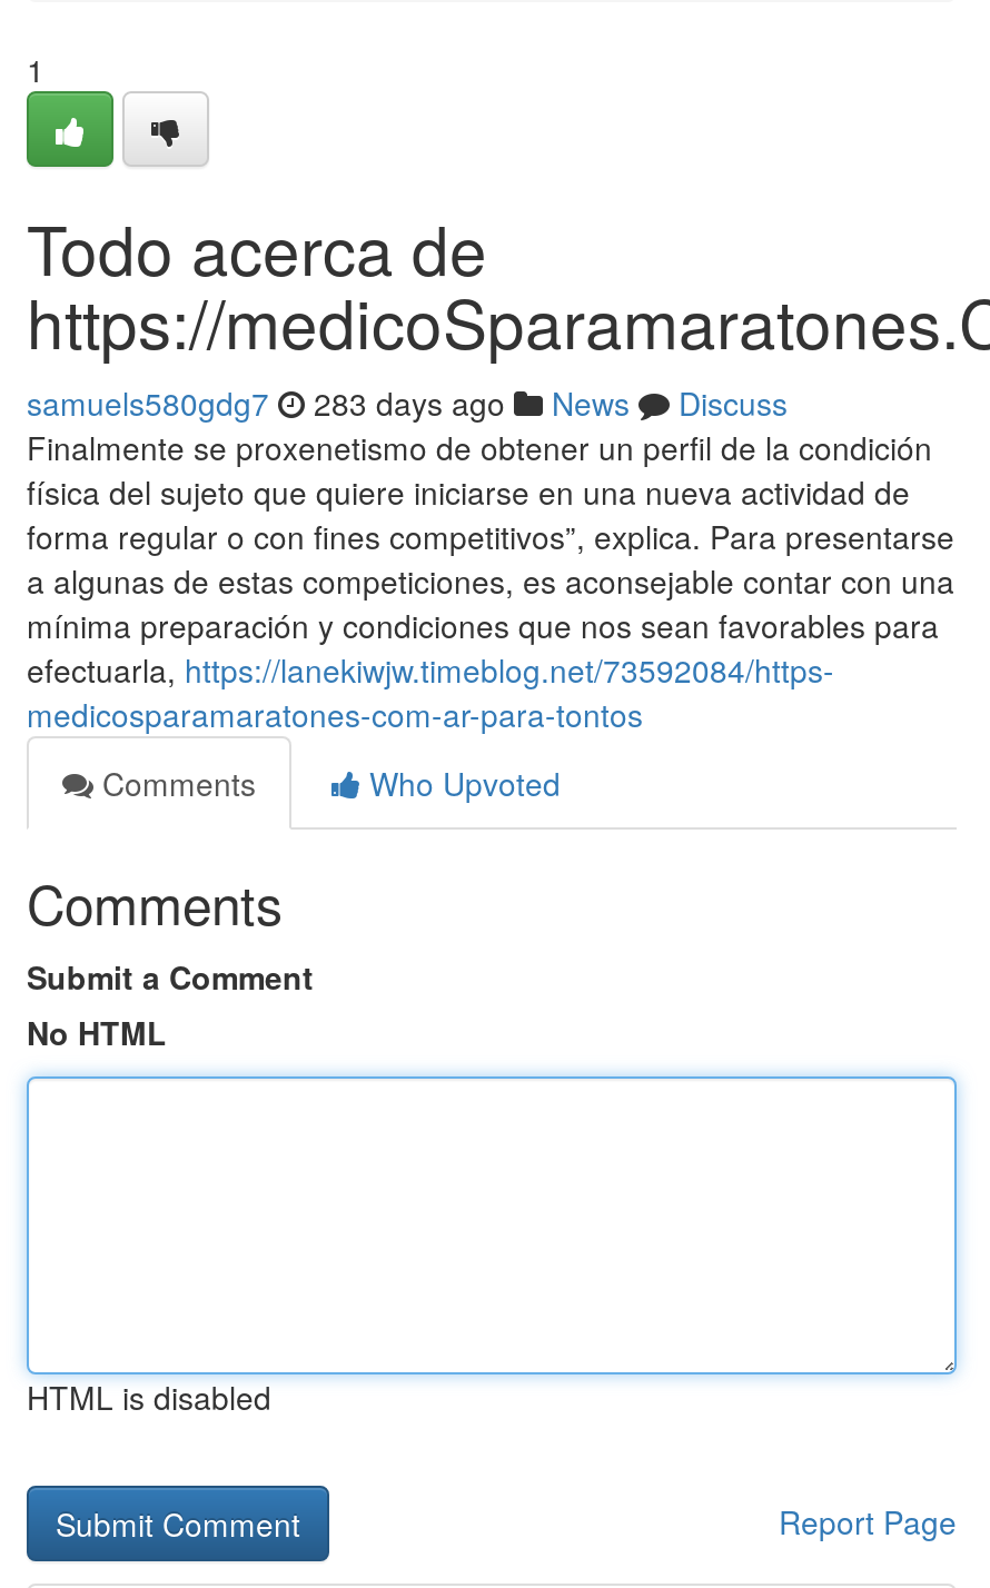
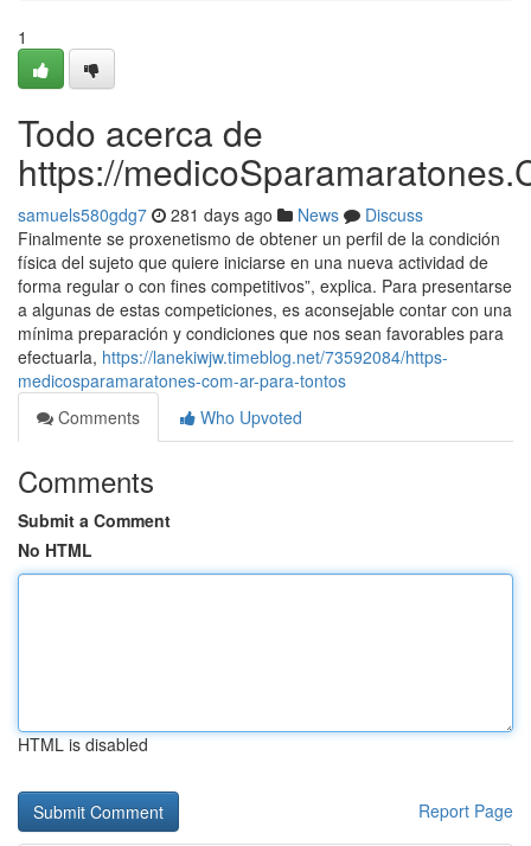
- samuels580gdg7 283 days ago News Discuss
+ samuels580gdg7 281 days ago News Discuss
